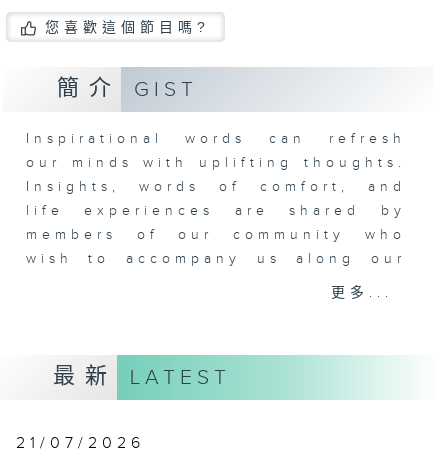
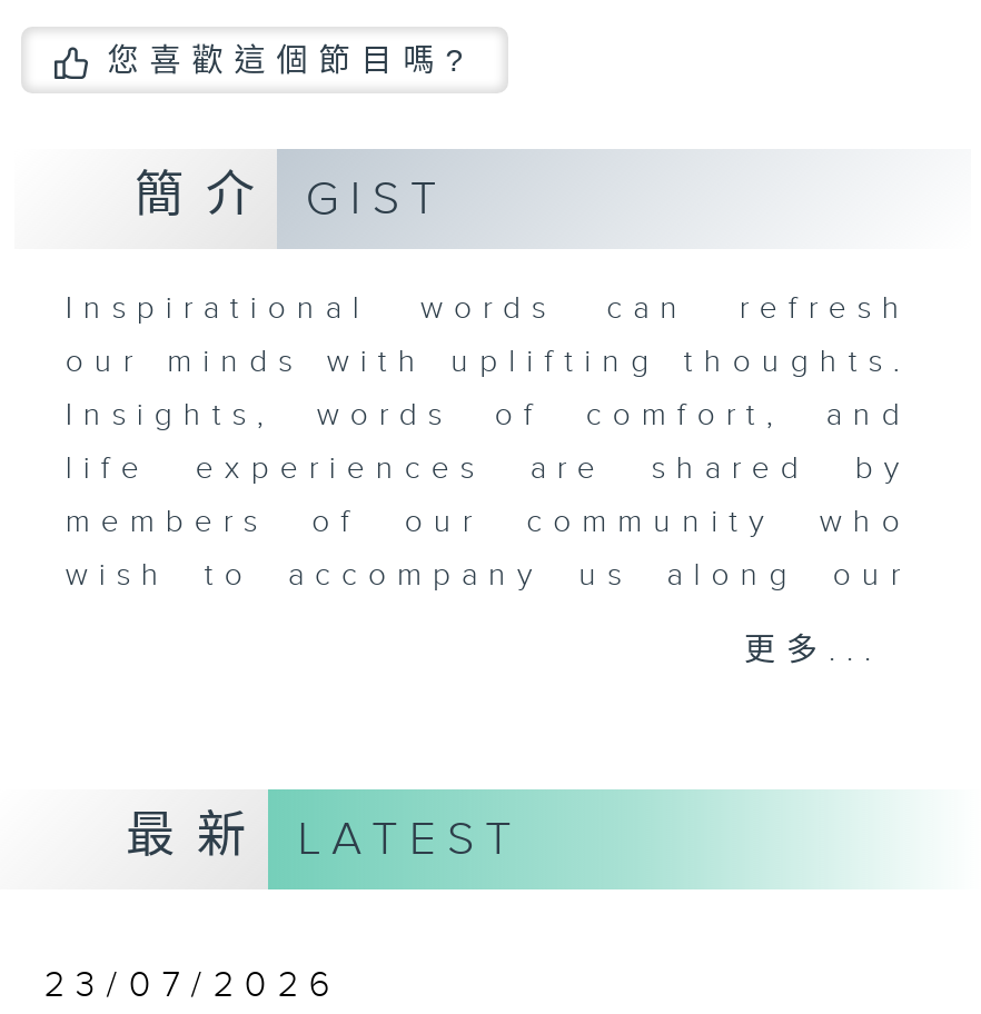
- 21/07/2026
+ 23/07/2026
